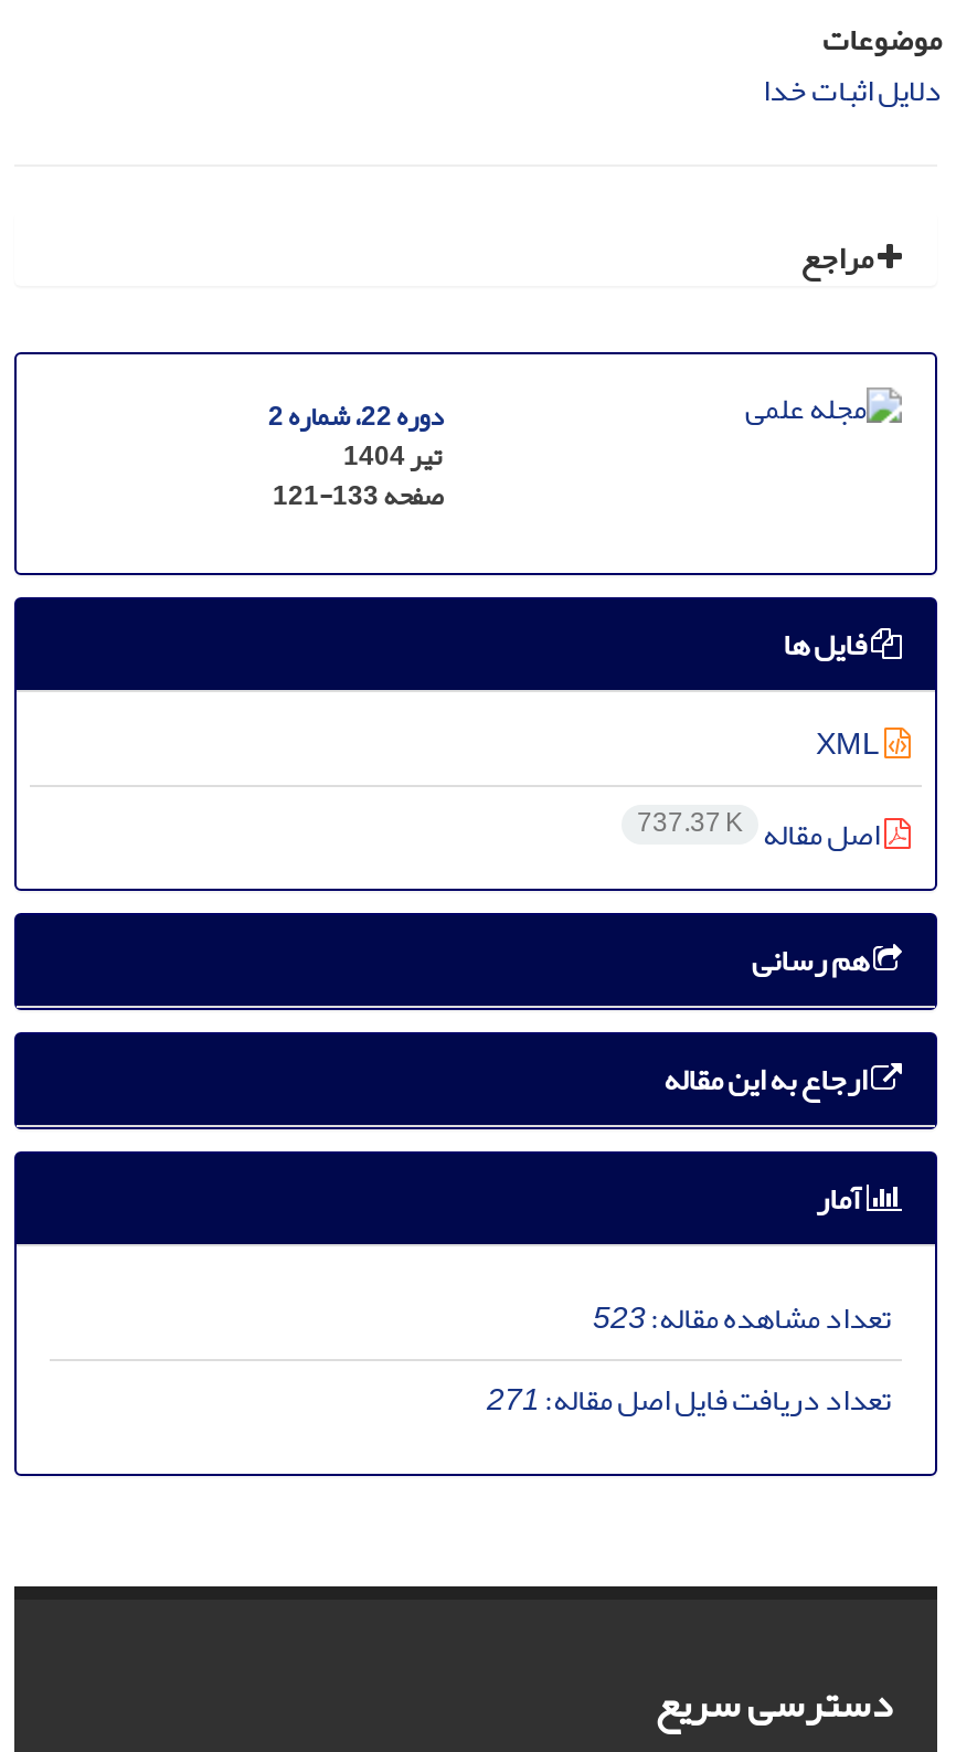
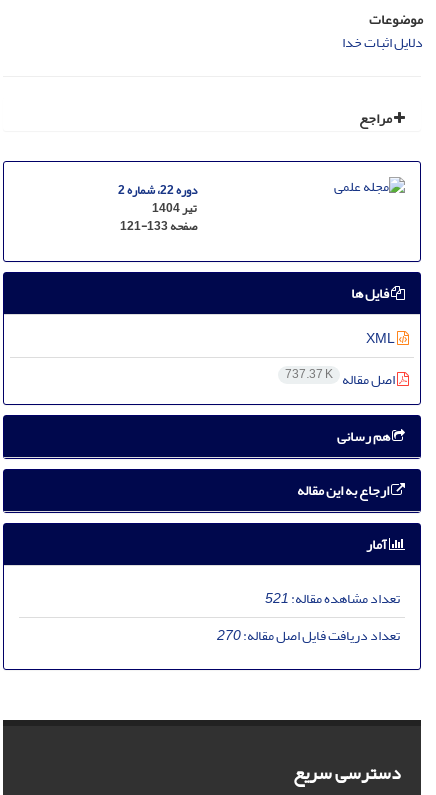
- تعداد مشاهده مقاله:523
+ تعداد مشاهده مقاله:521

- تعداد دریافت فایل اصل مقاله:271
+ تعداد دریافت فایل اصل مقاله:270
